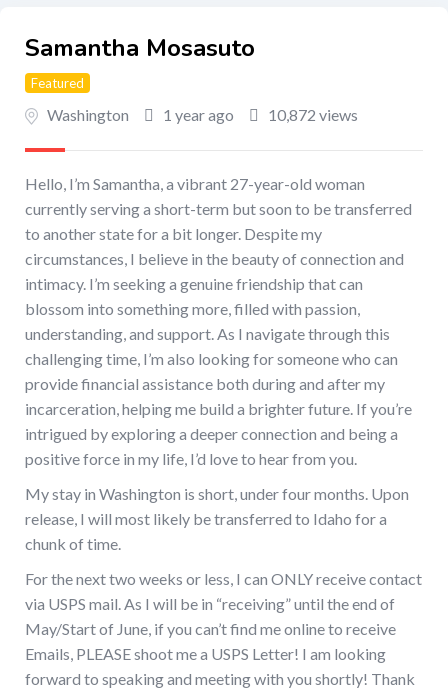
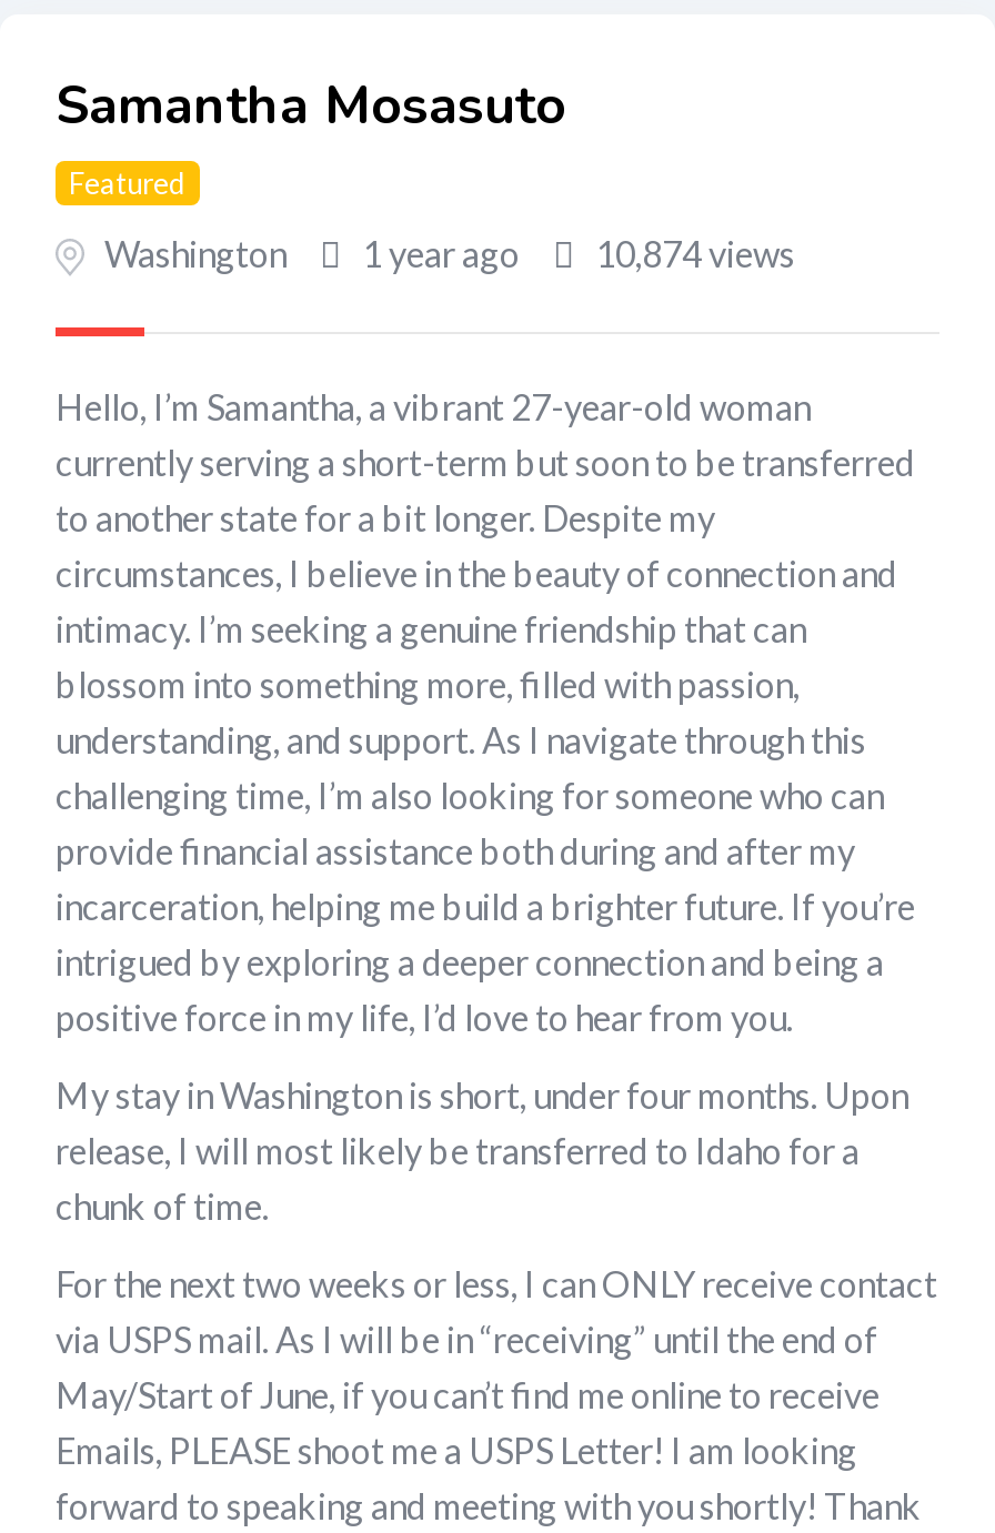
- Washington 1 year ago 10,872 views
+ Washington 1 year ago 10,874 views
